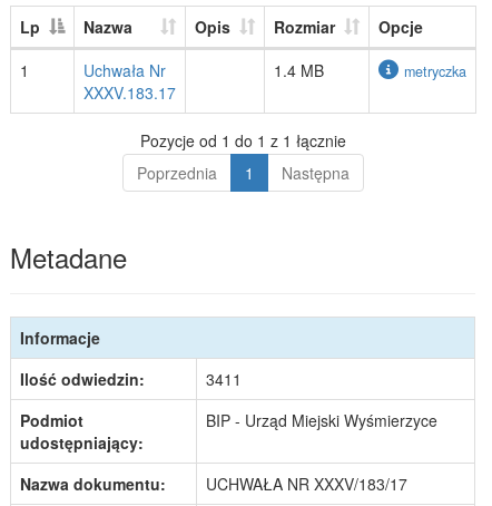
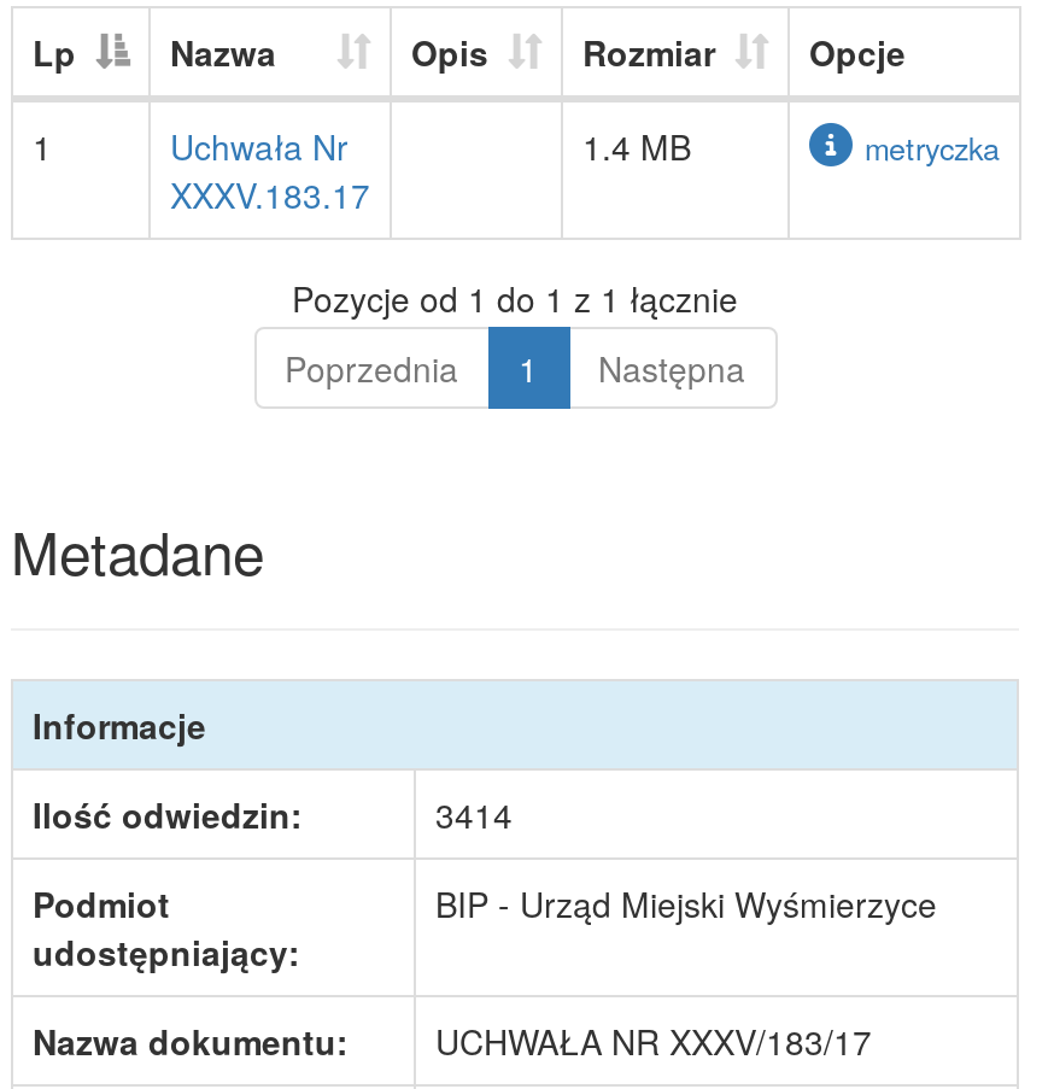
- 3411
+ 3414
